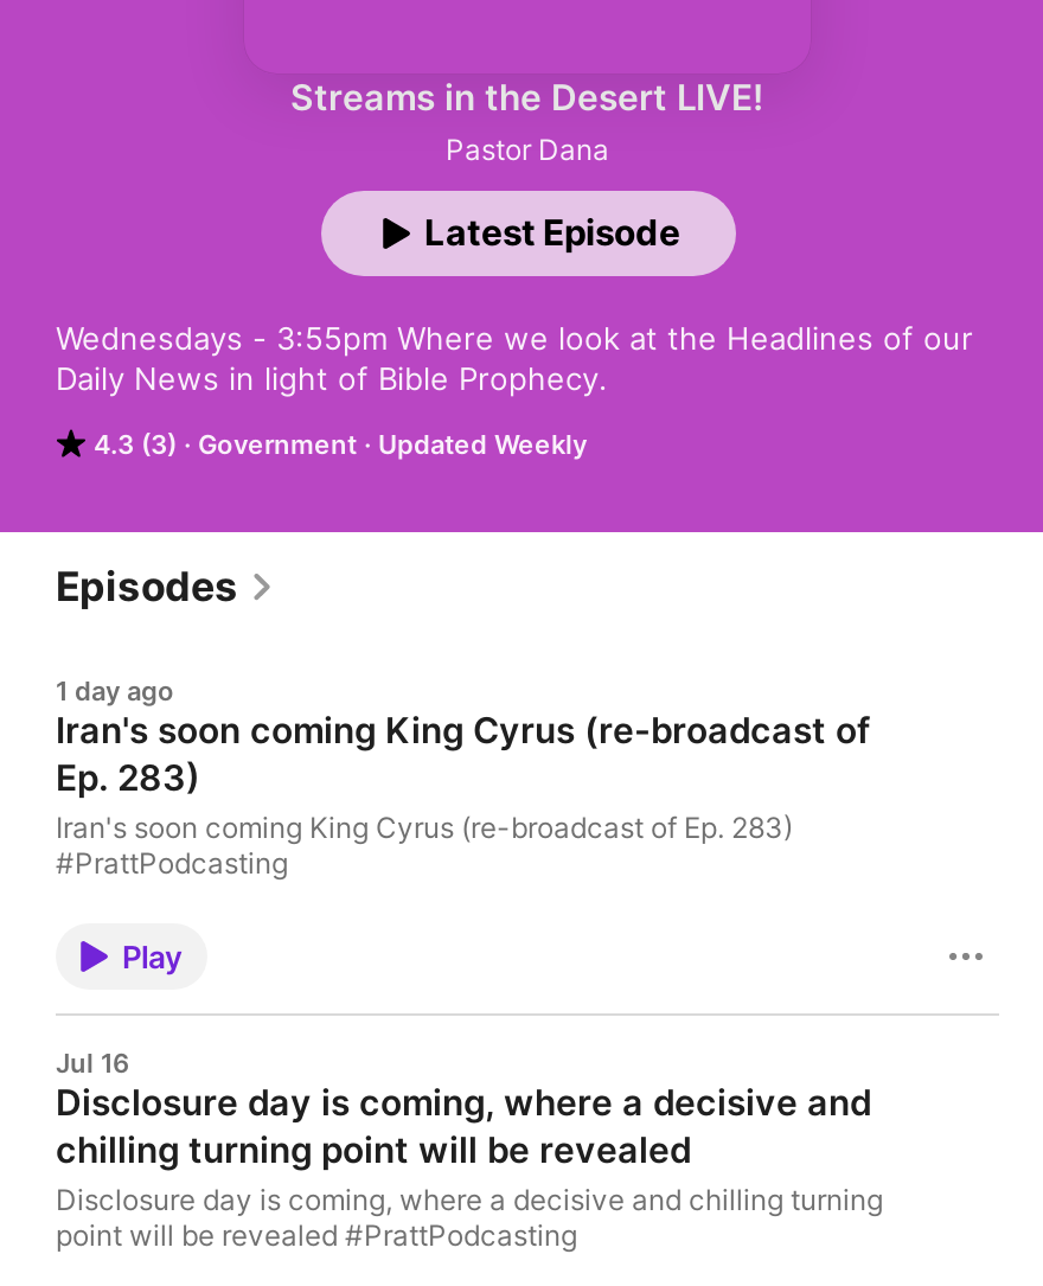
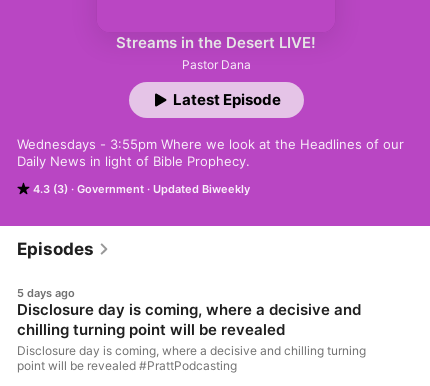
- Updated Weekly
+ Updated Biweekly

- 1 day ago
- Iran's soon coming King Cyrus (re-broadcast of
- Ep. 283)
- Iran's soon coming King Cyrus (re-broadcast of Ep. 283)
- #PrattPodcasting
- Play
- Jul 16
+ 5 days ago
